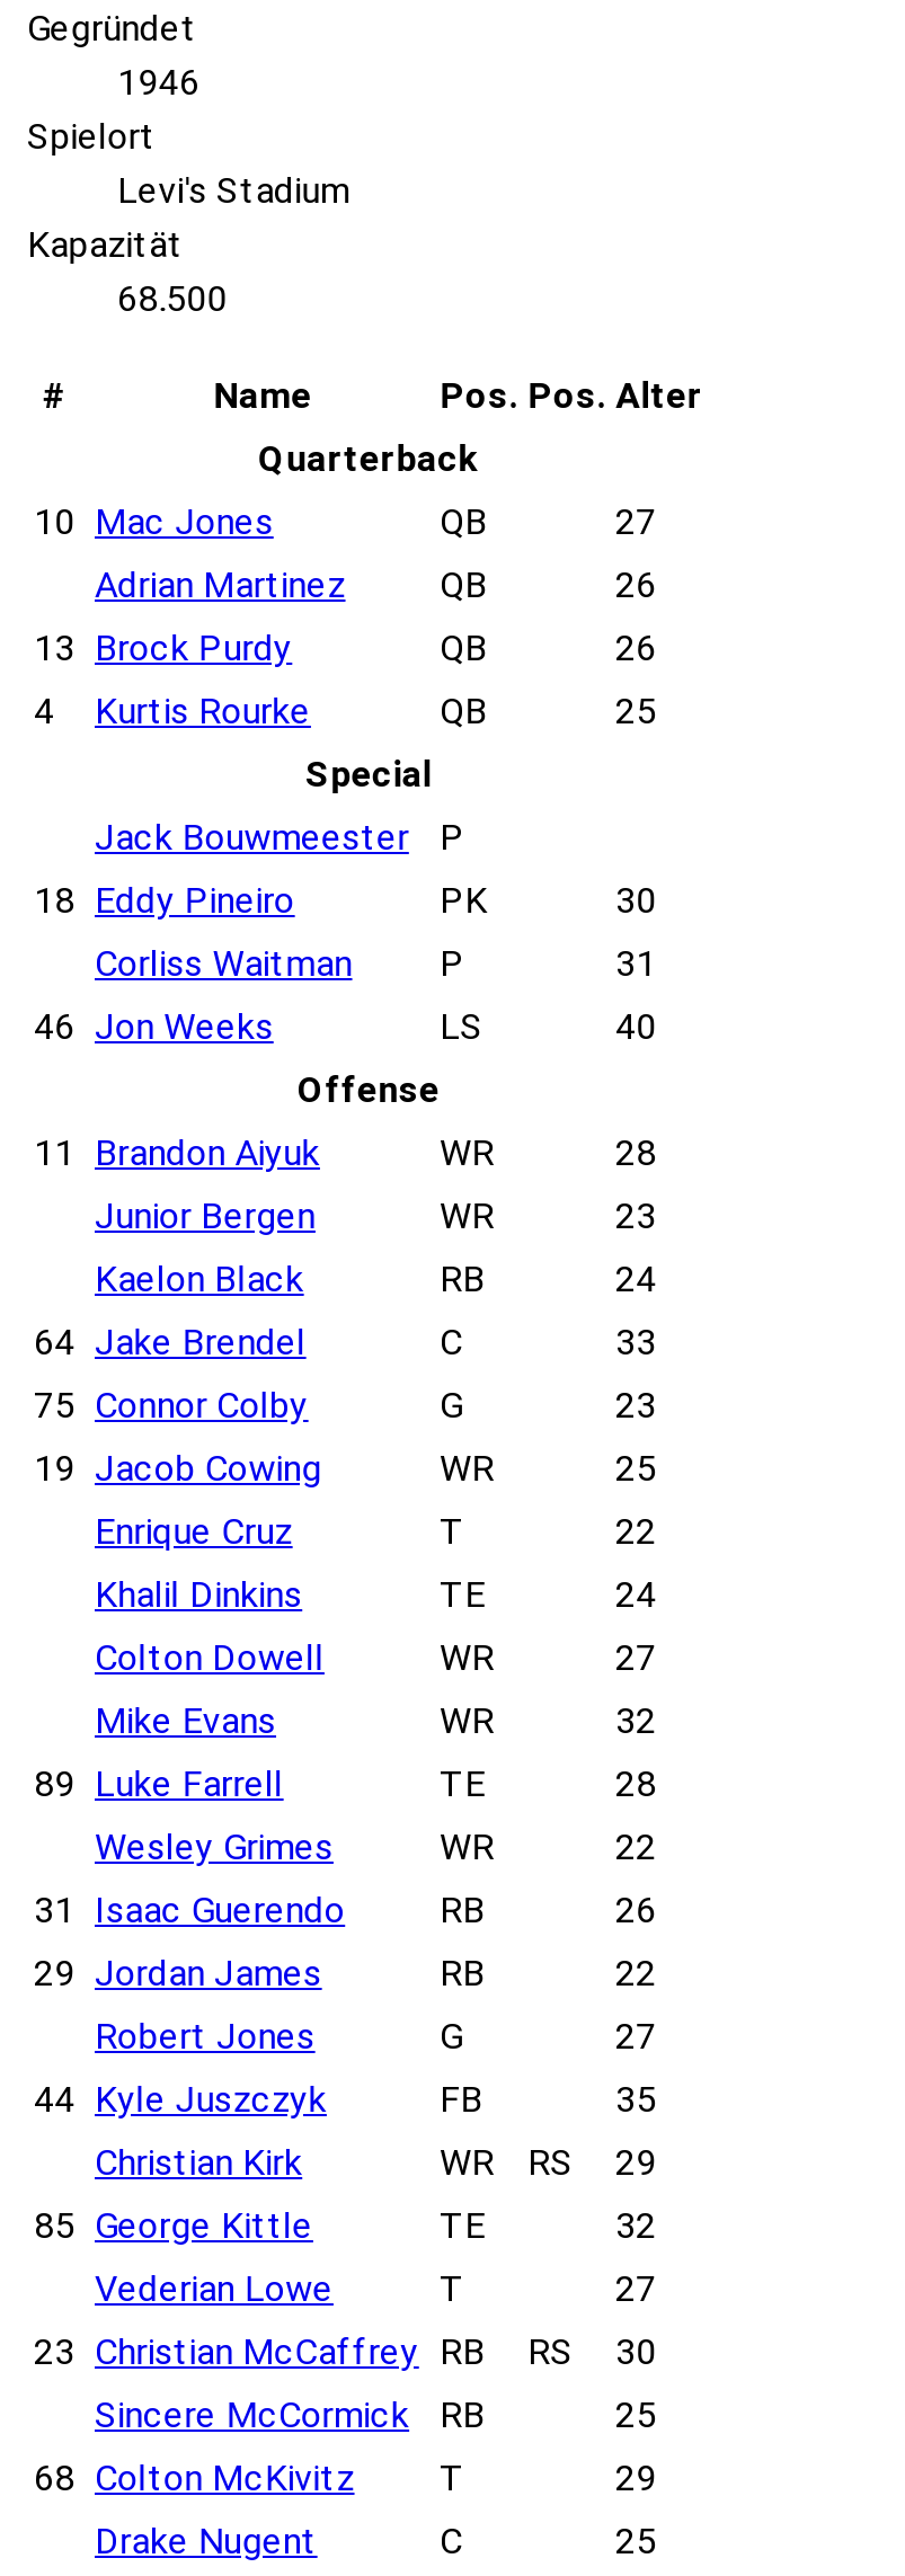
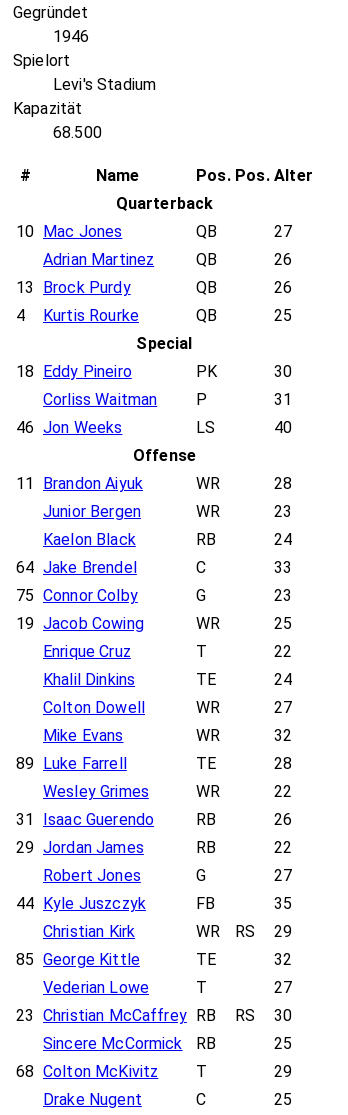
- Jack Bouwmeester
- P
